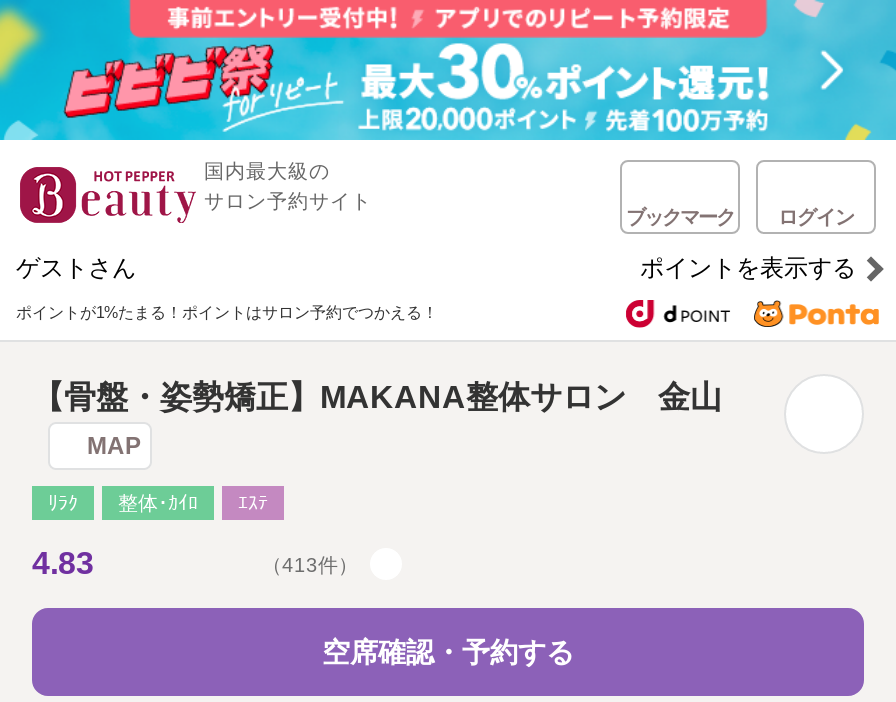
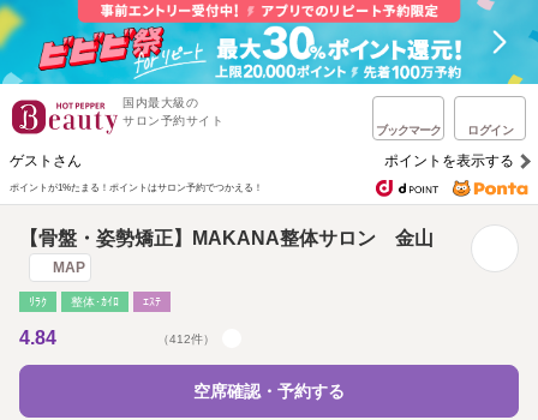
- 4.83
+ 4.84

- （413件）
+ （412件）
